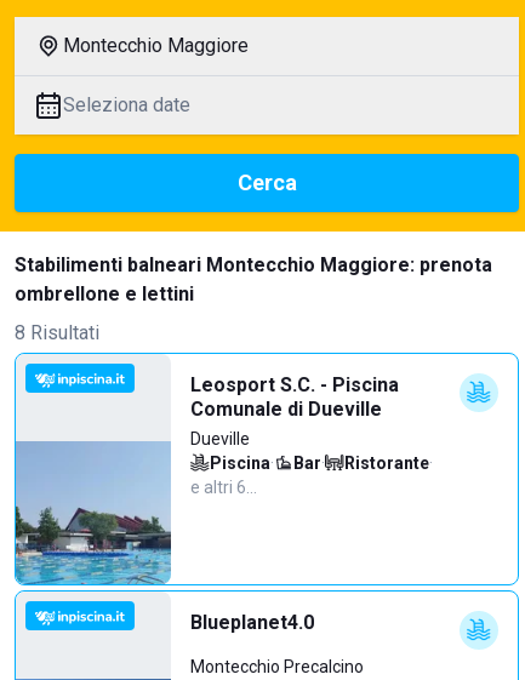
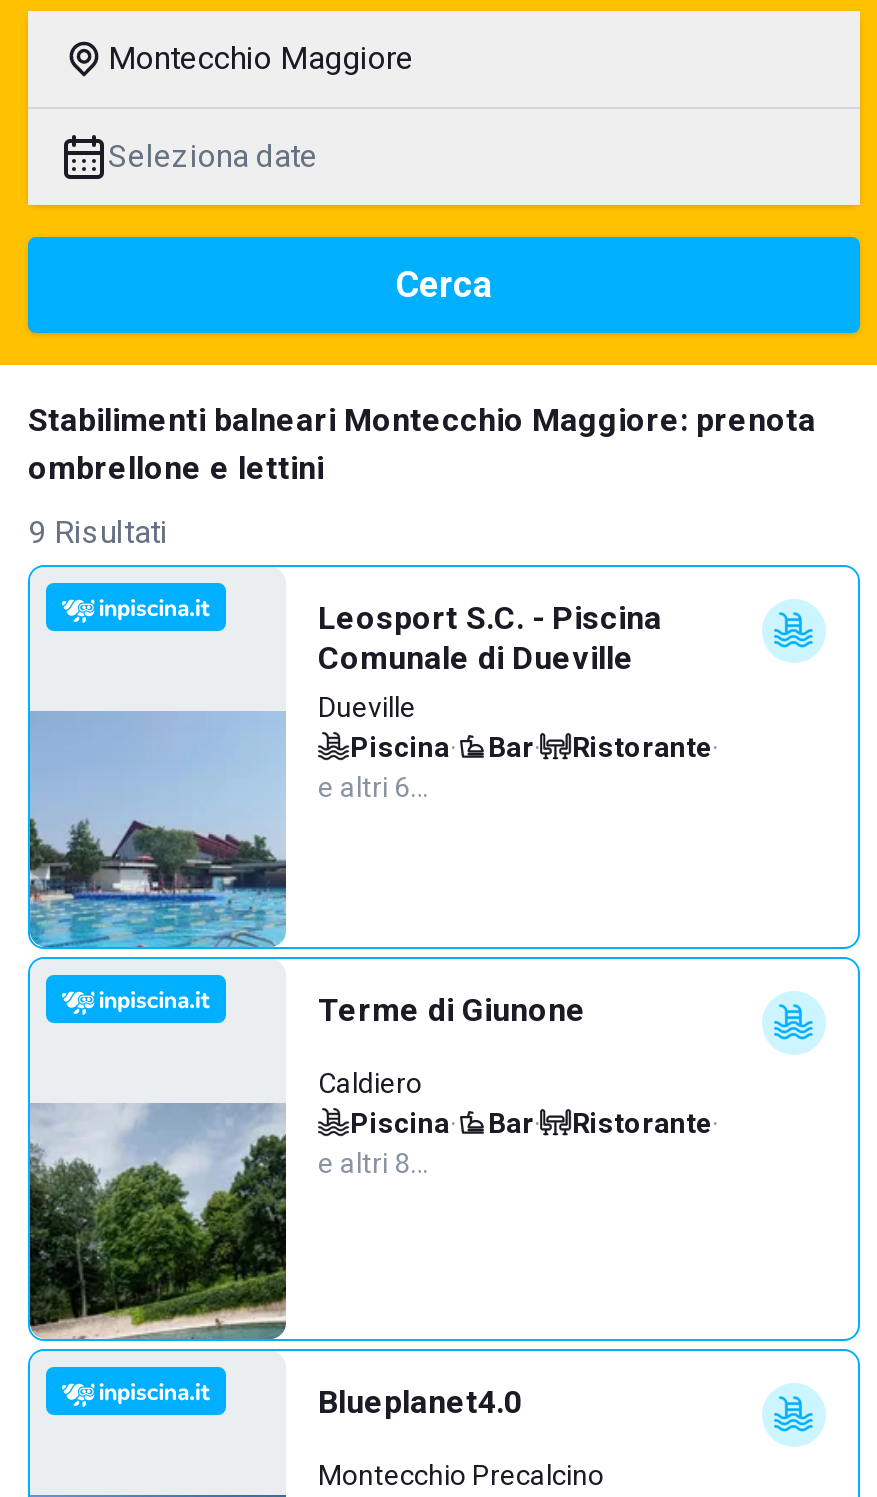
- 8 Risultati
+ 9 Risultati

+ [image]
+ Terme di Giunone
+ Caldiero
+ Piscina·
+ Bar·
+ Ristorante·
+ e altri 8…
